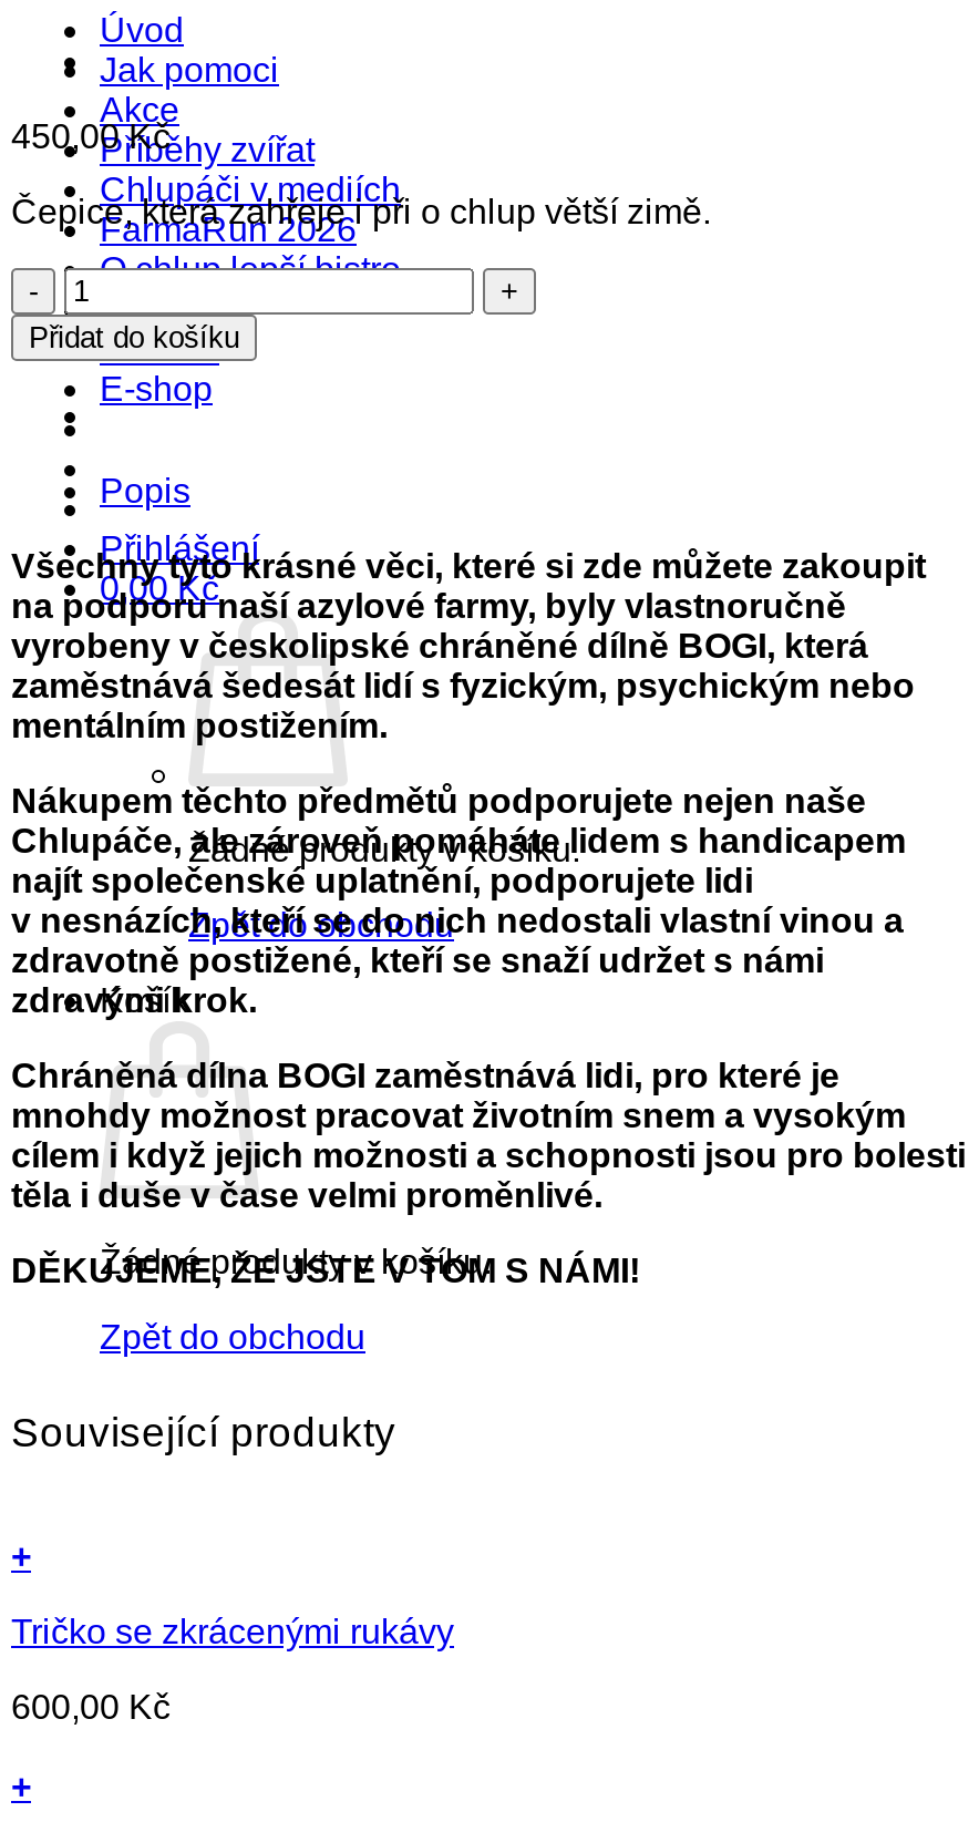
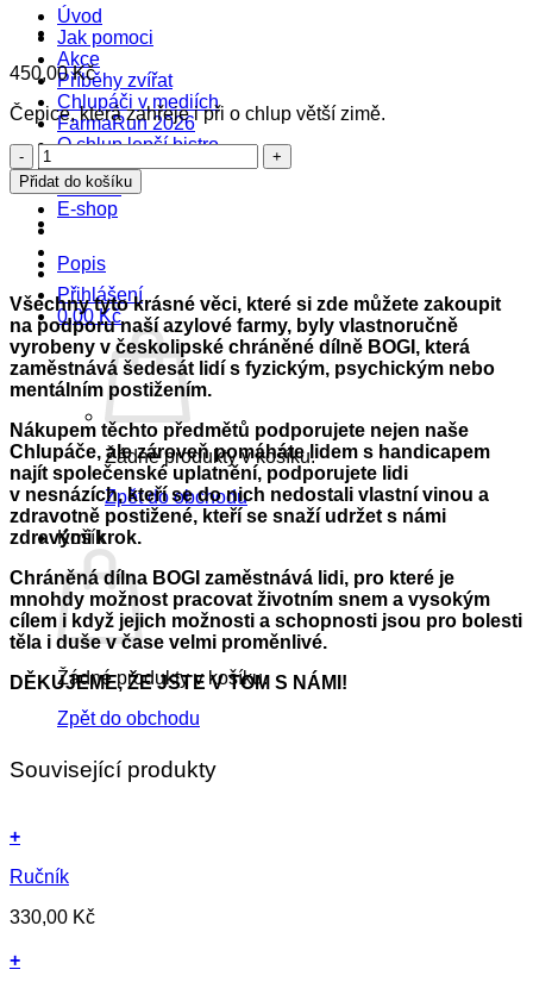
- Tričko se zkrácenými rukávy
+ Ručník

- 600,00 Kč
+ 330,00 Kč
